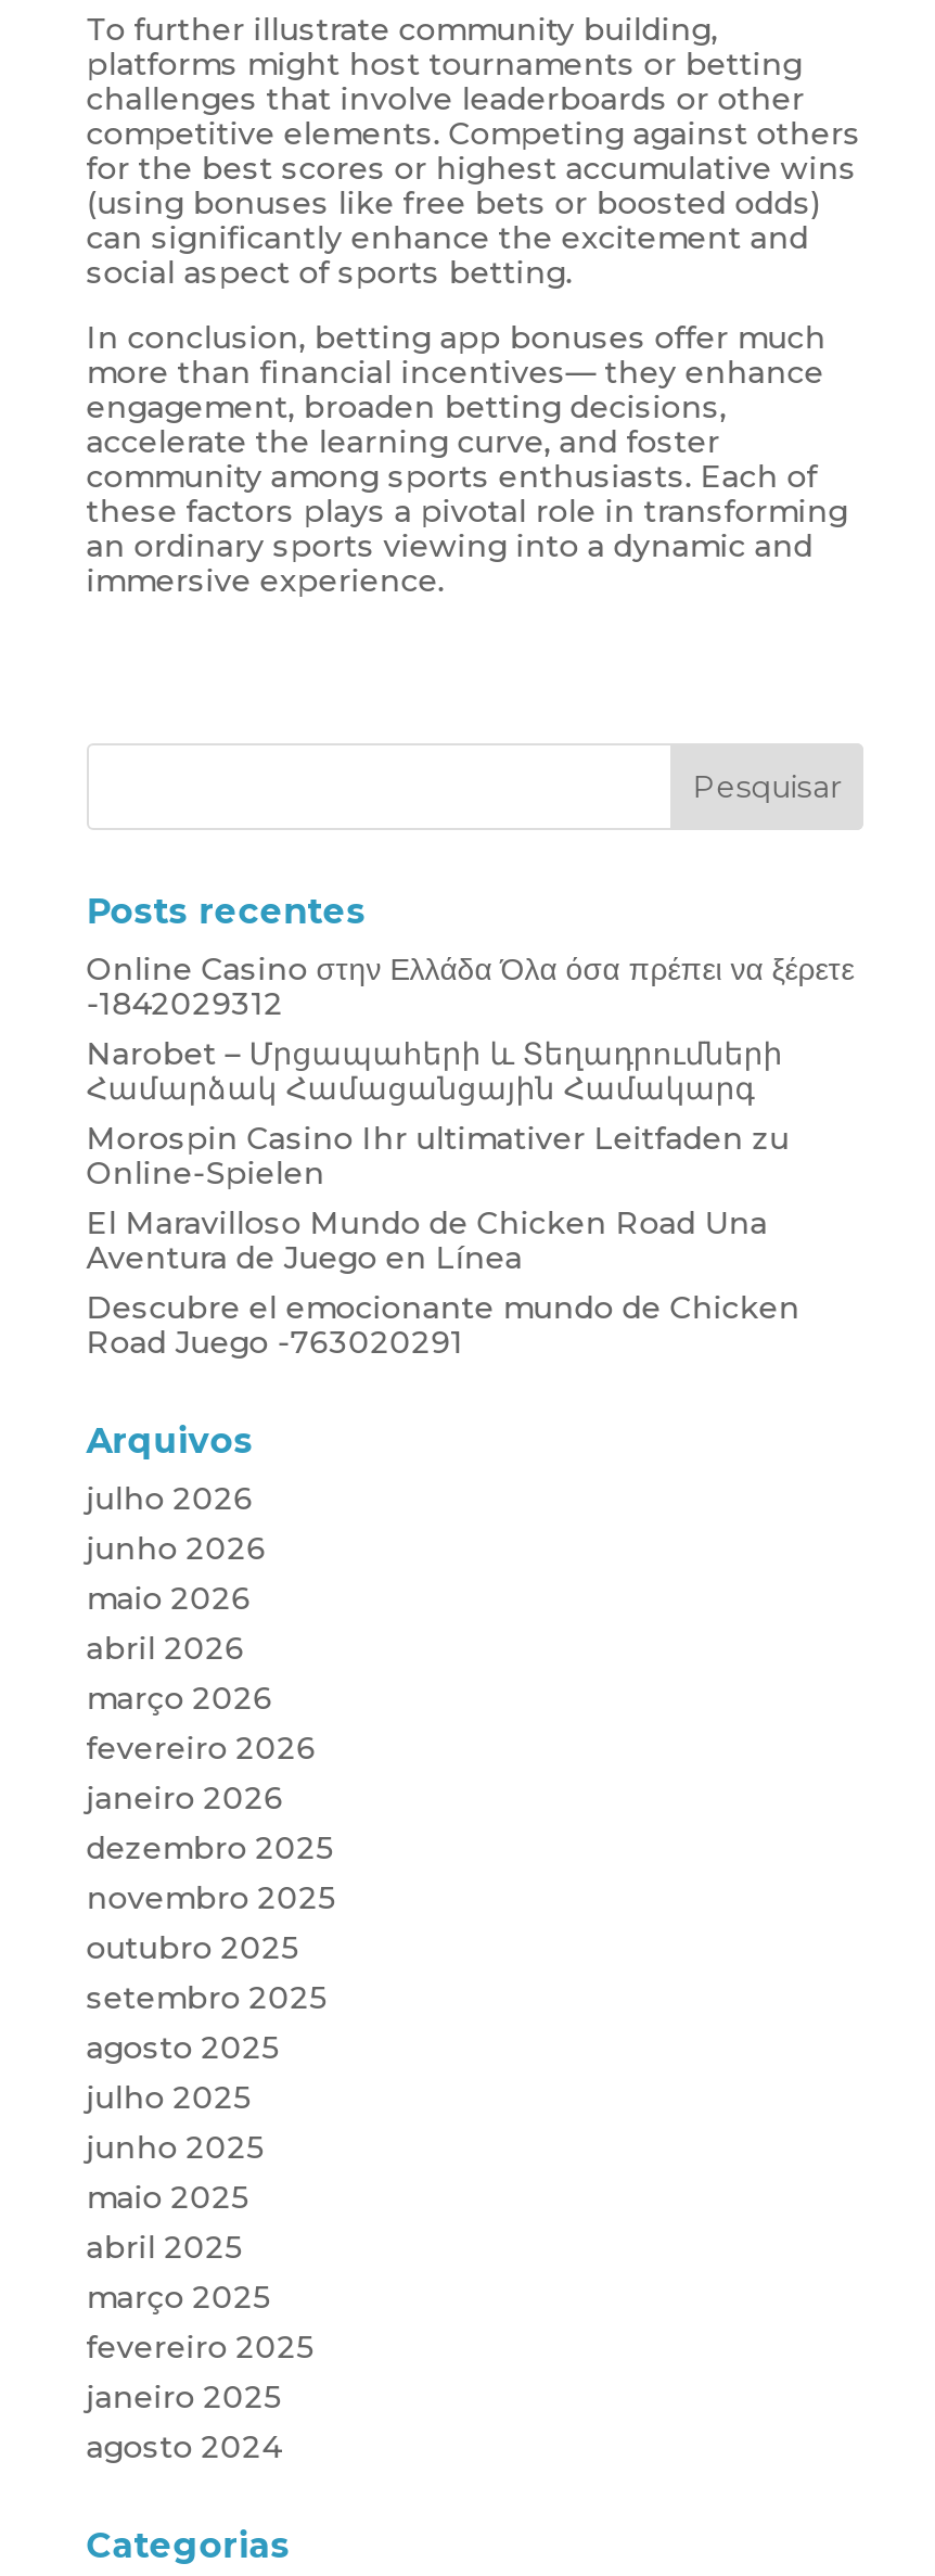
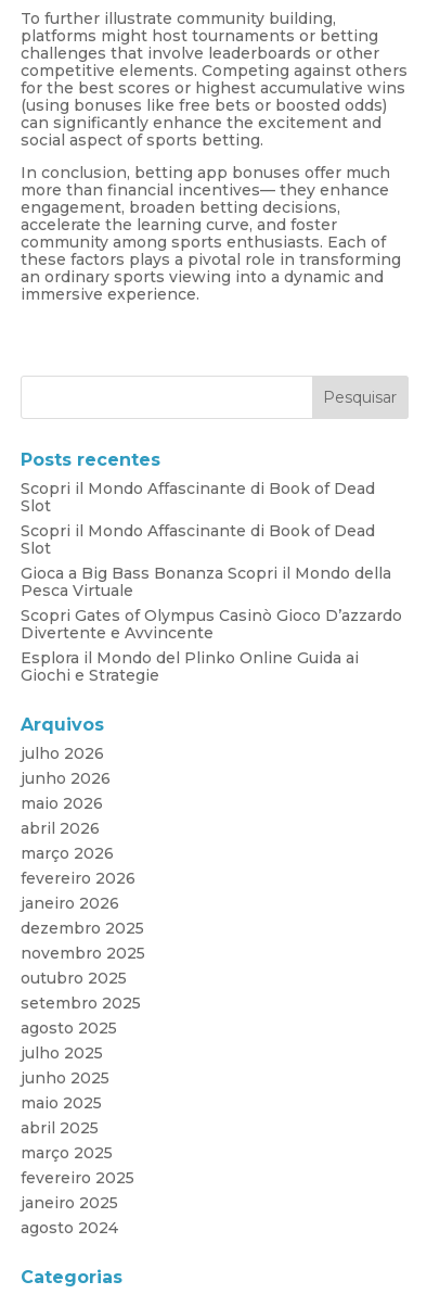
- Online Casino στην Ελλάδα Όλα όσα πρέπει να ξέρετε
- -1842029312
- Narobet – Մրցապահերի և Տեղադրումների
- Համարձակ Համացանցային Համակարգ
- Morospin Casino Ihr ultimativer Leitfaden zu
- Online-Spielen
- El Maravilloso Mundo de Chicken Road Una
- Aventura de Juego en Línea
- Descubre el emocionante mundo de Chicken
- Road Juego -763020291
+ Scopri il Mondo Affascinante di Book of Dead
+ Slot
+ Scopri il Mondo Affascinante di Book of Dead
+ Slot
+ Gioca a Big Bass Bonanza Scopri il Mondo della
+ Pesca Virtuale
+ Scopri Gates of Olympus Casinò Gioco D’azzardo
+ Divertente e Avvincente
+ Esplora il Mondo del Plinko Online Guida ai
+ Giochi e Strategie
